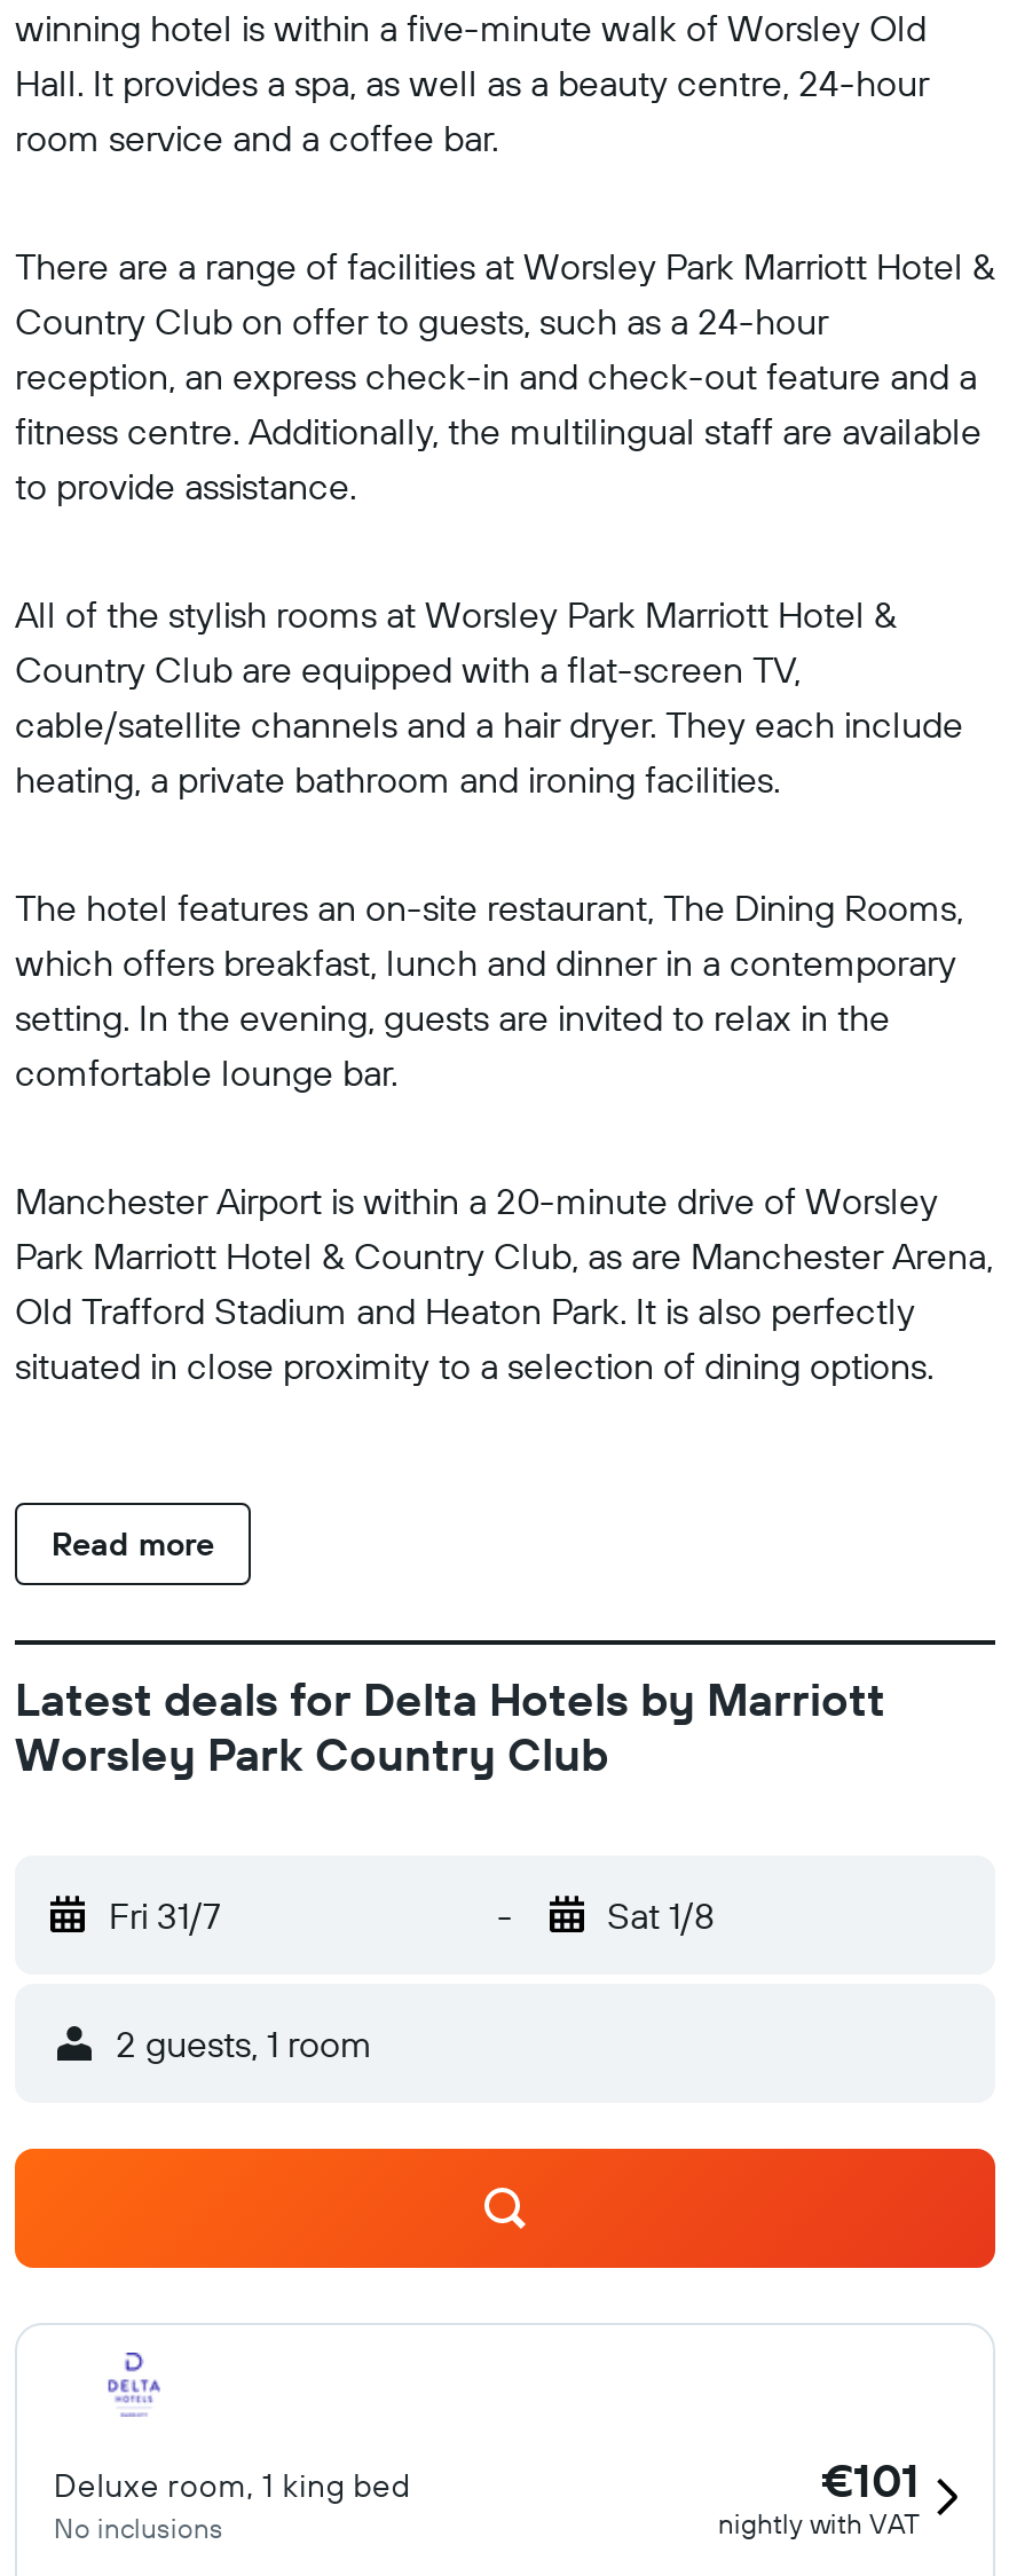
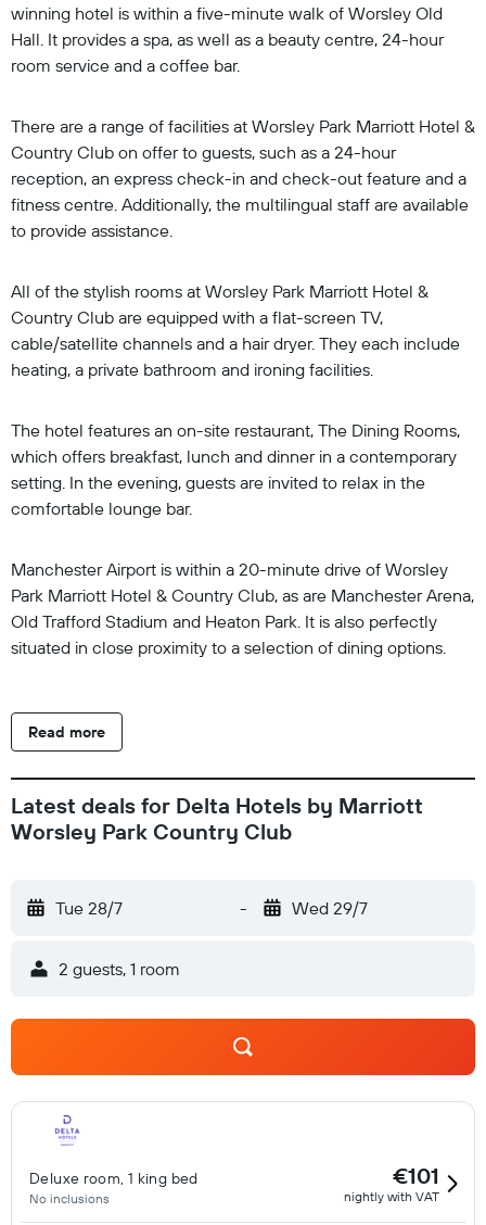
- Fri 31/7
+ Tue 28/7

- Sat 1/8
+ Wed 29/7
